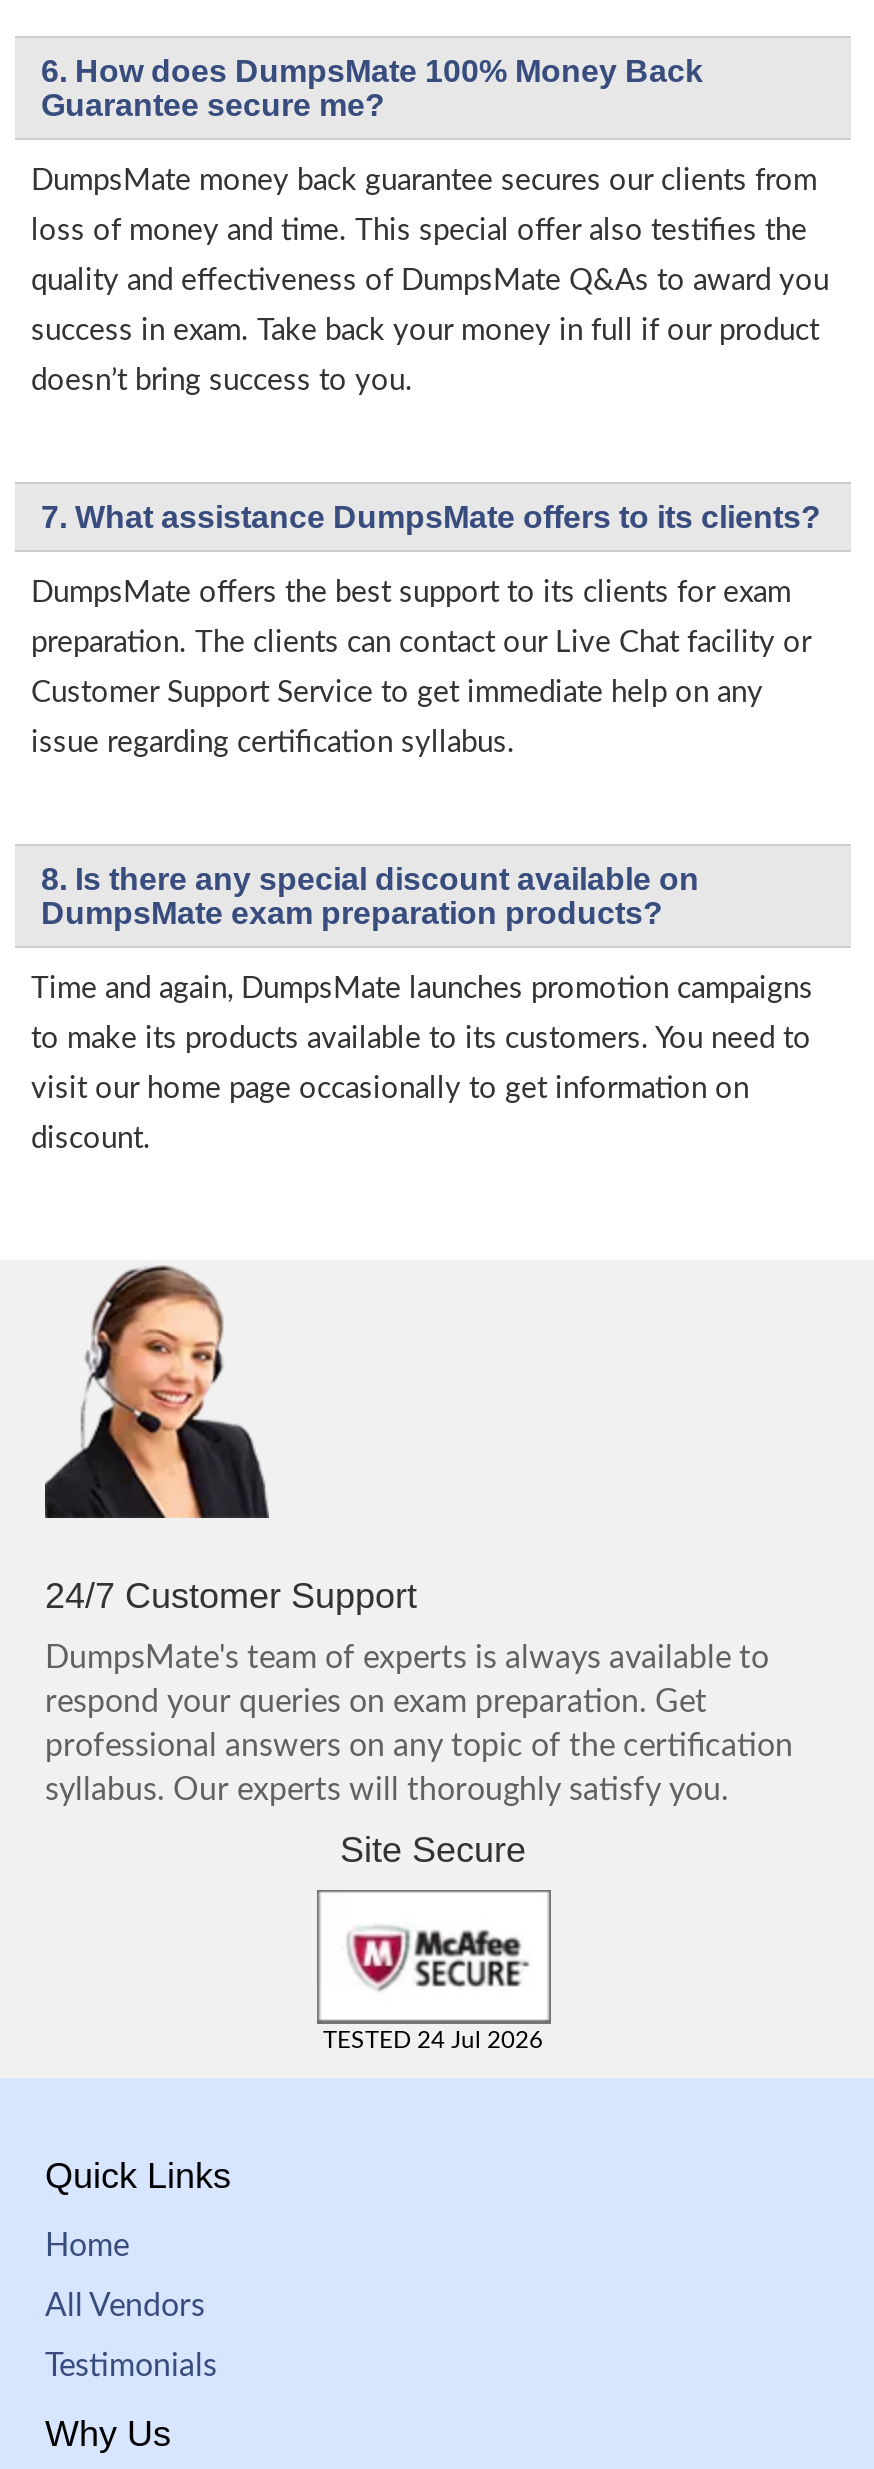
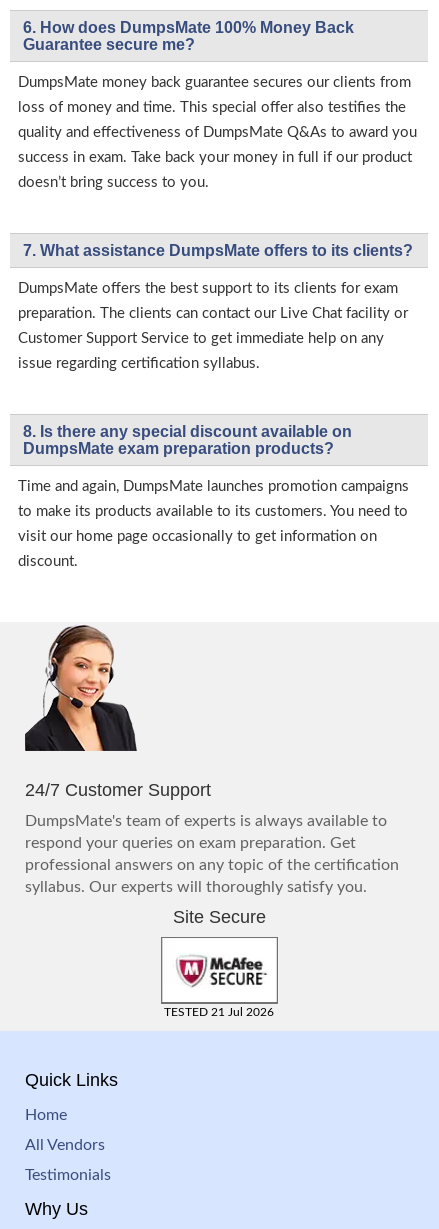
- TESTED 24 Jul 2026
+ TESTED 21 Jul 2026
